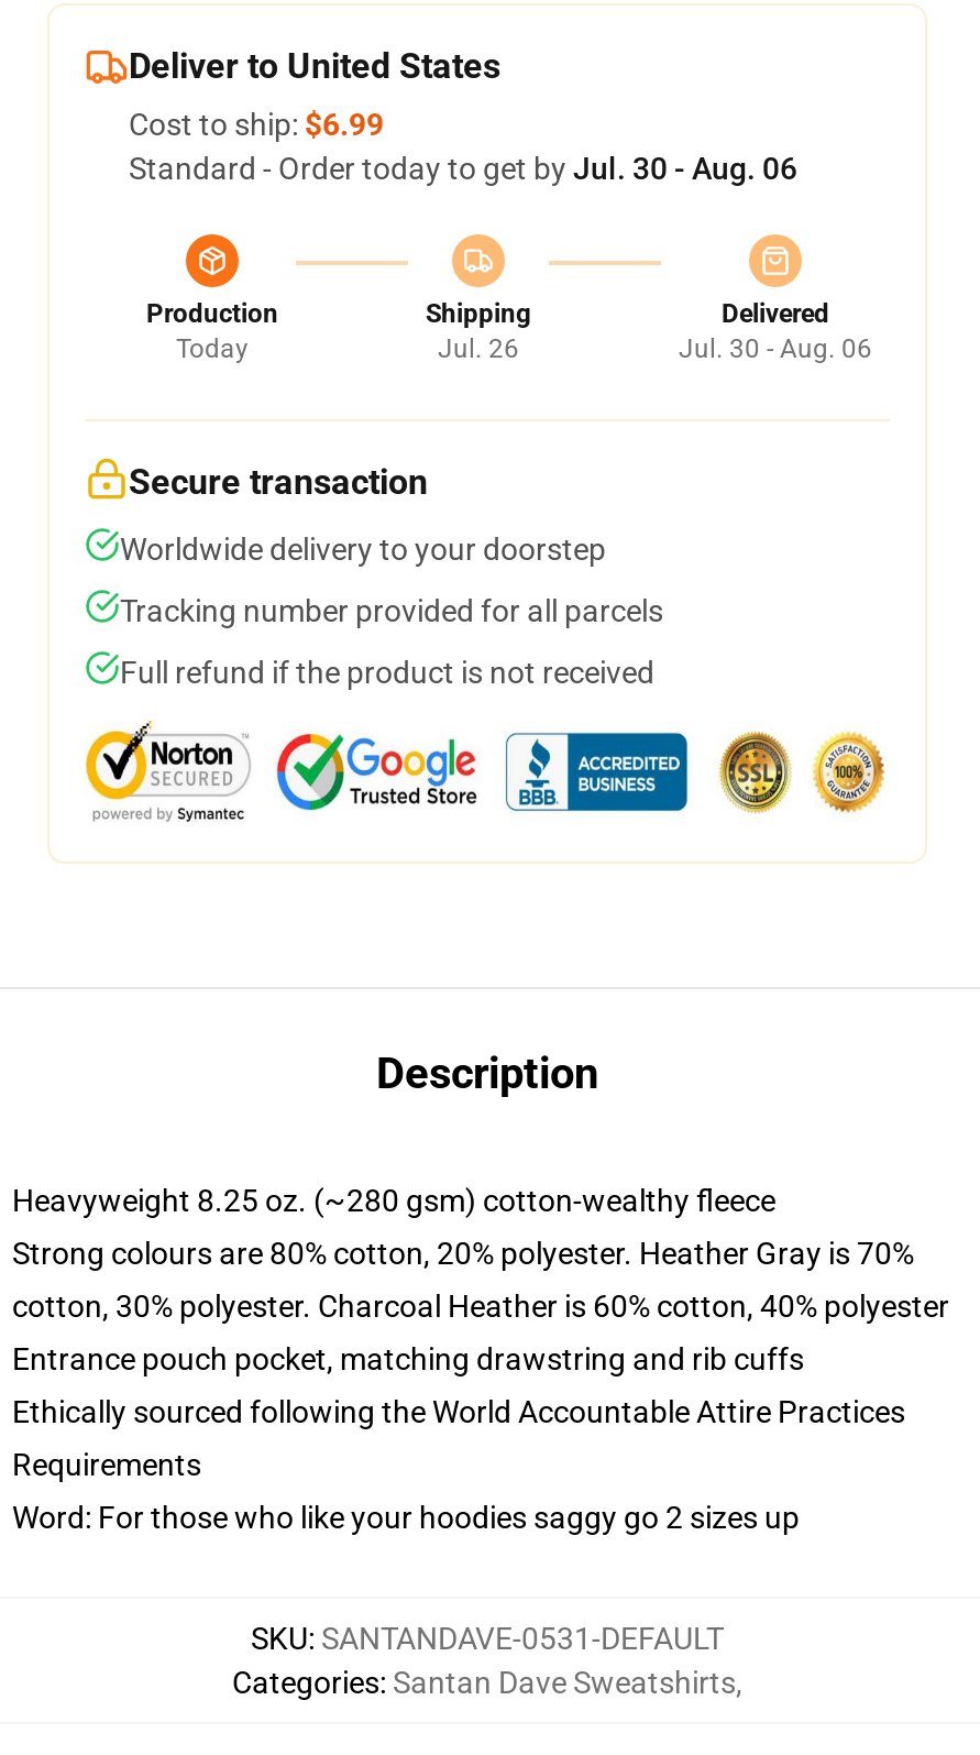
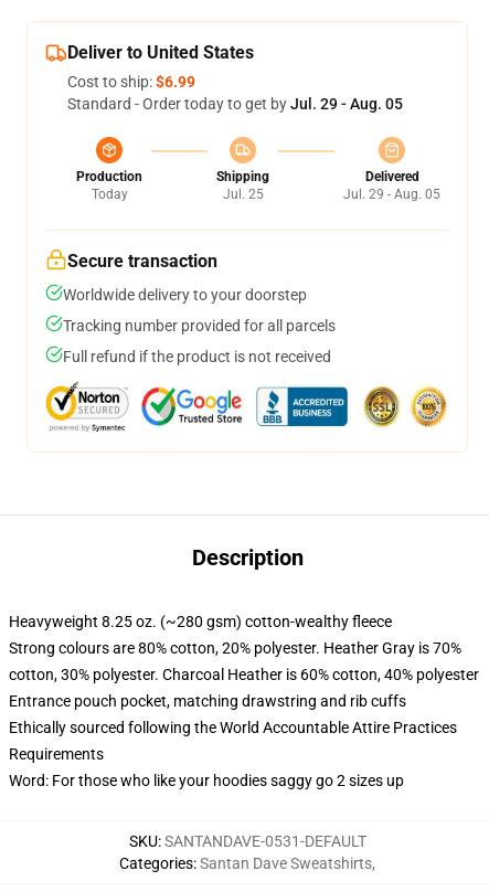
- Standard - Order today to get by Jul. 30 - Aug. 06
+ Standard - Order today to get by Jul. 29 - Aug. 05

- Jul. 26
+ Jul. 25

- Jul. 30 - Aug. 06
+ Jul. 29 - Aug. 05
